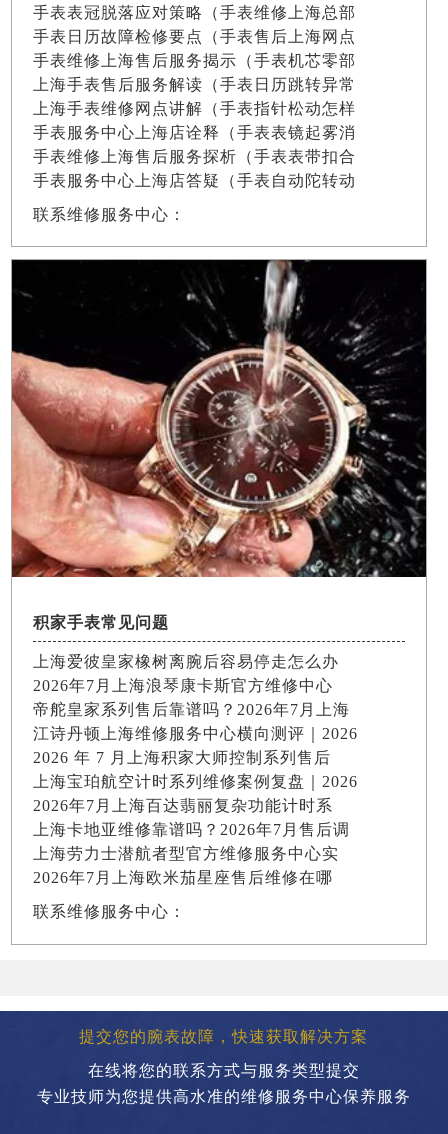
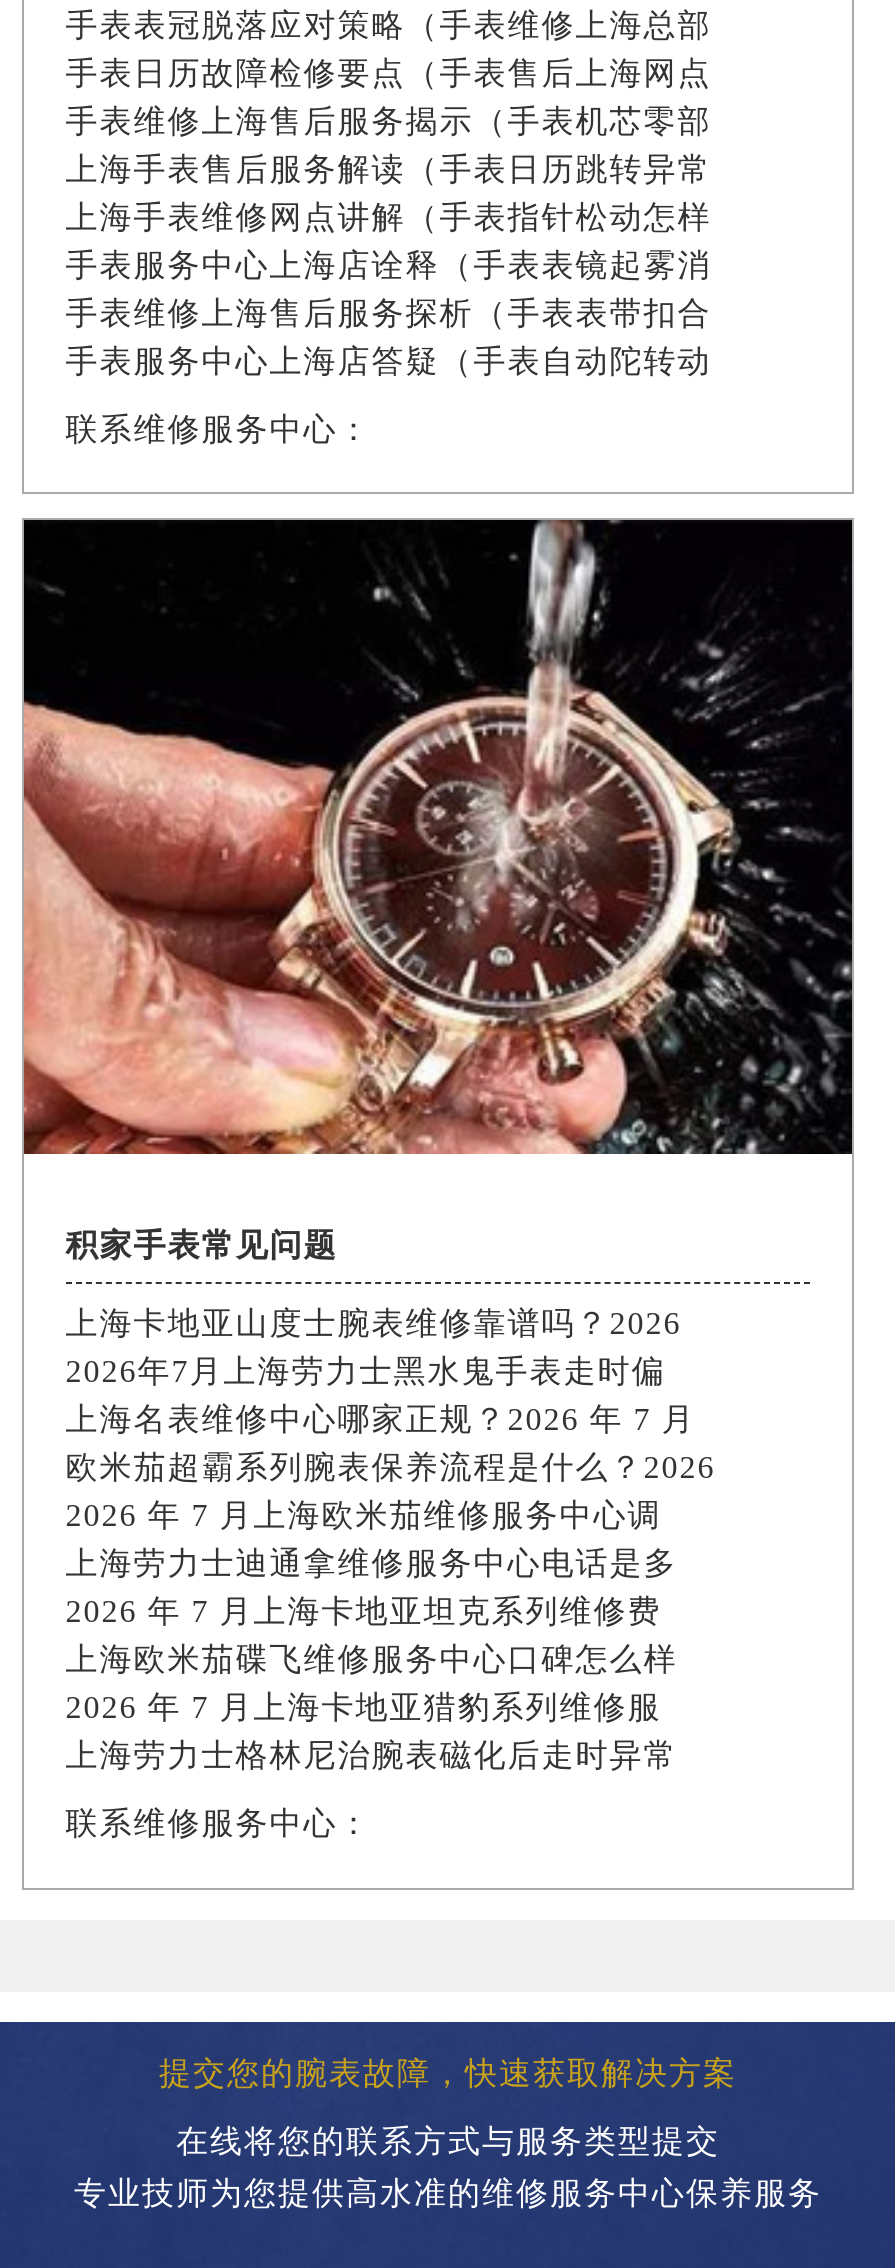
- 上海爱彼皇家橡树离腕后容易停走怎么办
- 2026年7月上海浪琴康卡斯官方维修中心
- 帝舵皇家系列售后靠谱吗？2026年7月上海
- 江诗丹顿上海维修服务中心横向测评｜2026
- 2026 年 7 月上海积家大师控制系列售后
- 上海宝珀航空计时系列维修案例复盘｜2026
- 2026年7月上海百达翡丽复杂功能计时系
- 上海卡地亚维修靠谱吗？2026年7月售后调
- 上海劳力士潜航者型官方维修服务中心实
- 2026年7月上海欧米茄星座售后维修在哪
+ 上海卡地亚山度士腕表维修靠谱吗？2026
+ 2026年7月上海劳力士黑水鬼手表走时偏
+ 上海名表维修中心哪家正规？2026 年 7 月
+ 欧米茄超霸系列腕表保养流程是什么？2026
+ 2026 年 7 月上海欧米茄维修服务中心调
+ 上海劳力士迪通拿维修服务中心电话是多
+ 2026 年 7 月上海卡地亚坦克系列维修费
+ 上海欧米茄碟飞维修服务中心口碑怎么样
+ 2026 年 7 月上海卡地亚猎豹系列维修服
+ 上海劳力士格林尼治腕表磁化后走时异常
